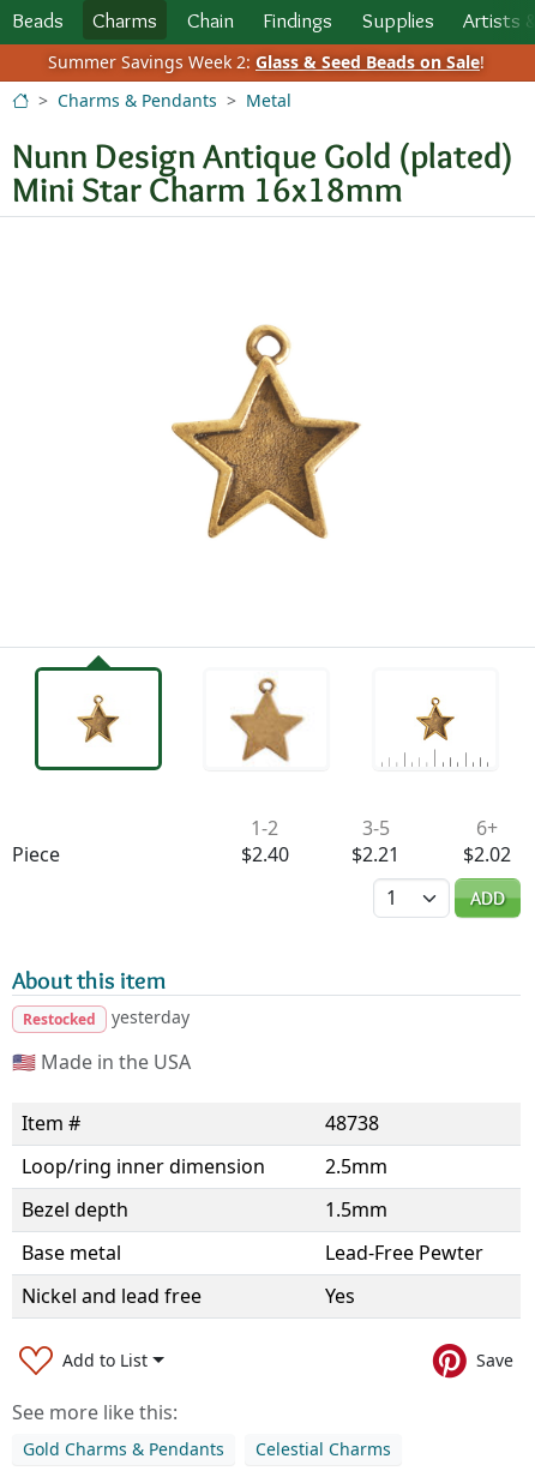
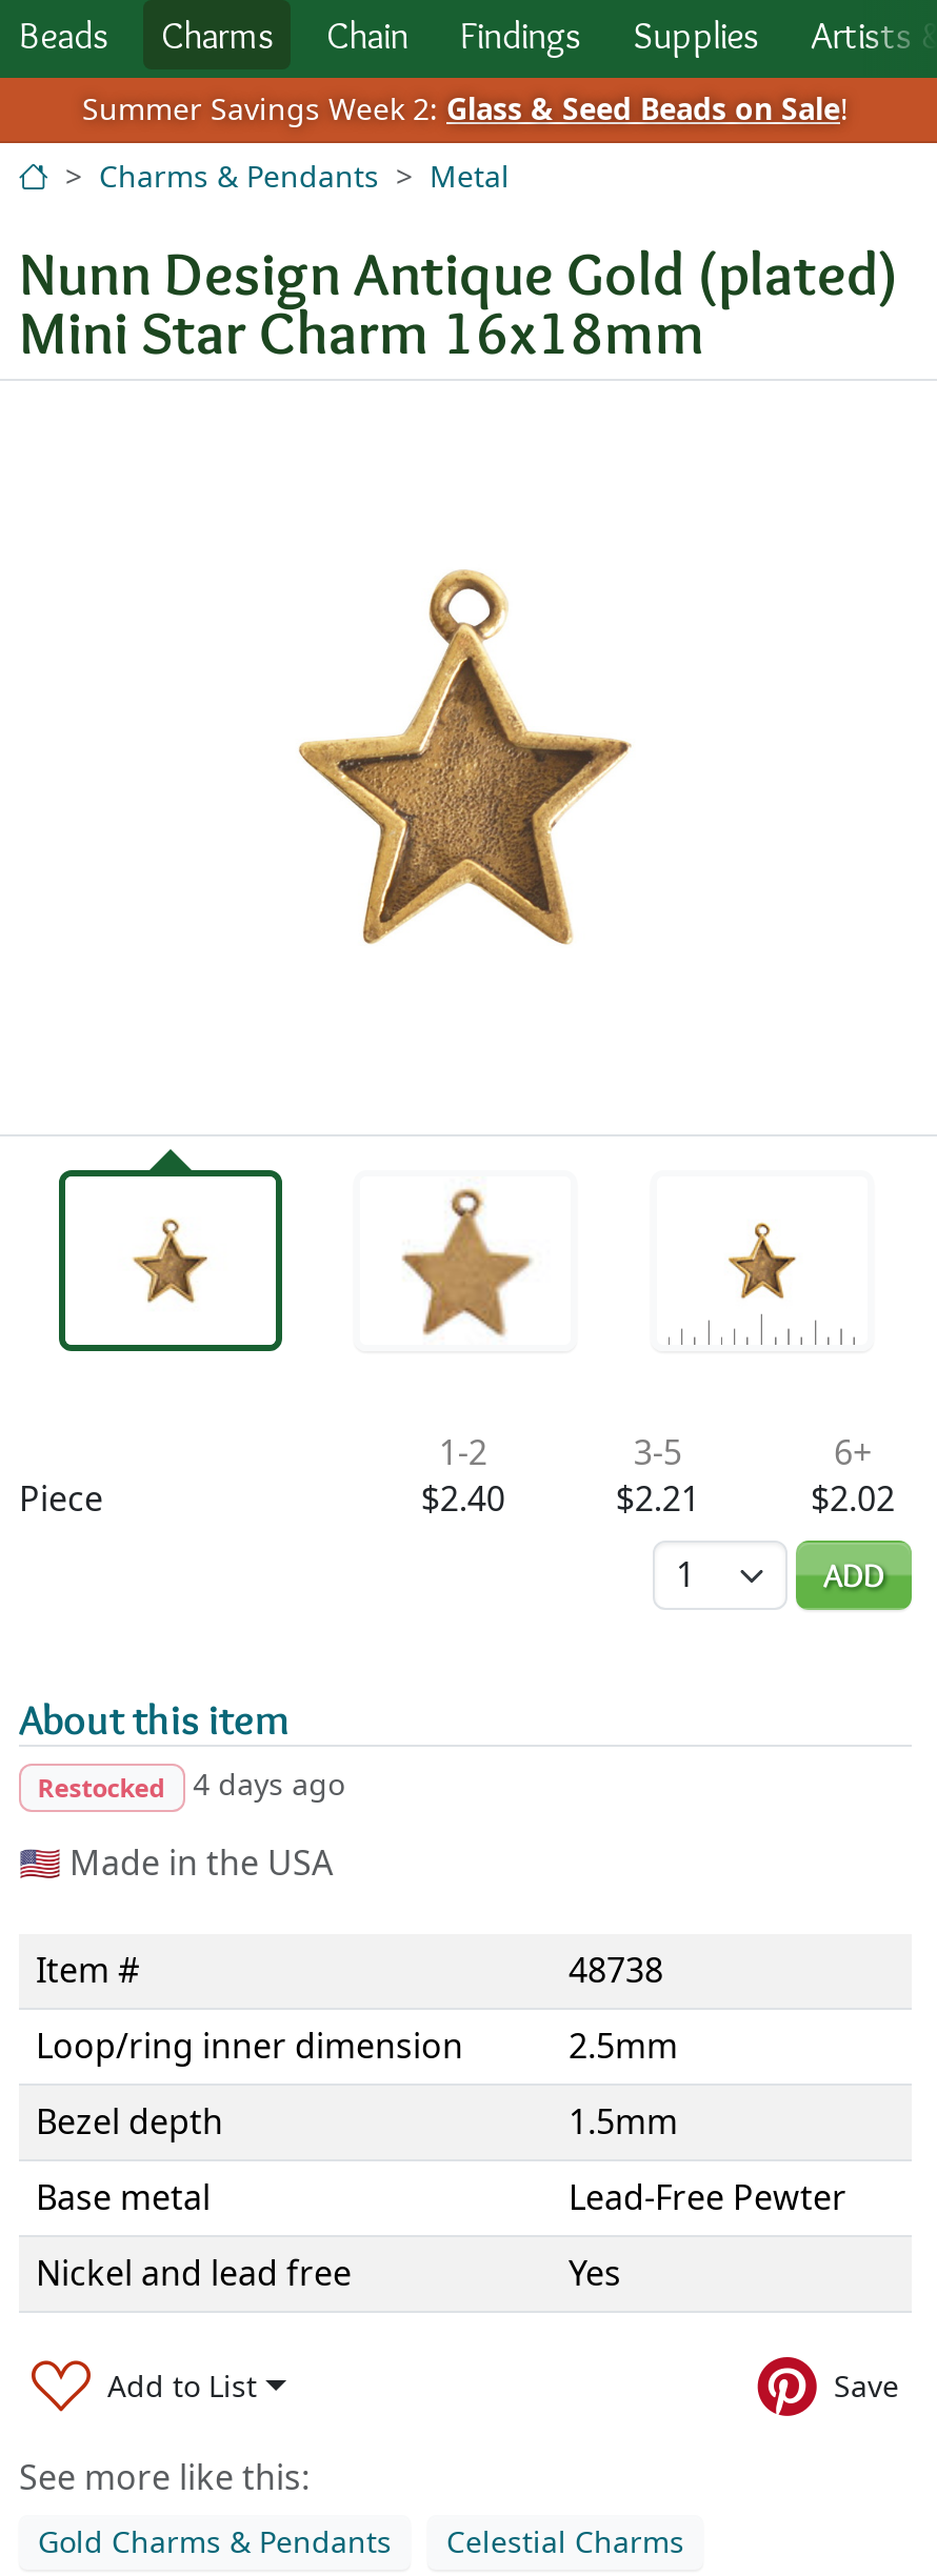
- yesterday
+ 4 days ago
